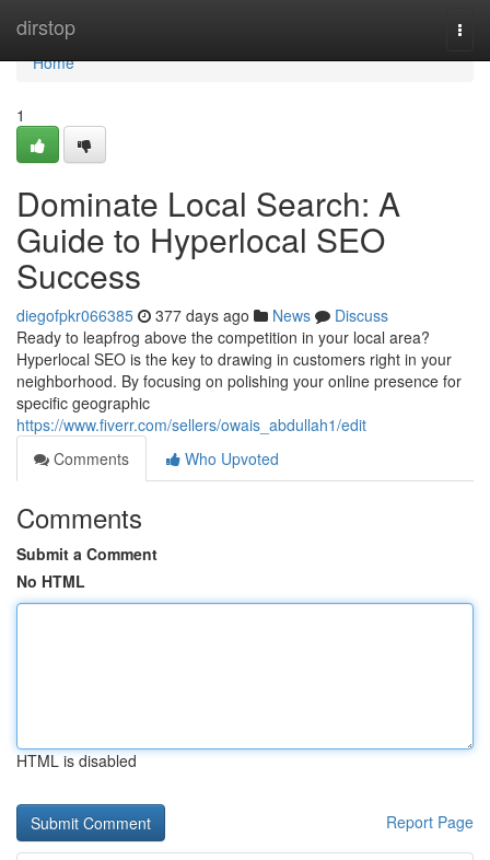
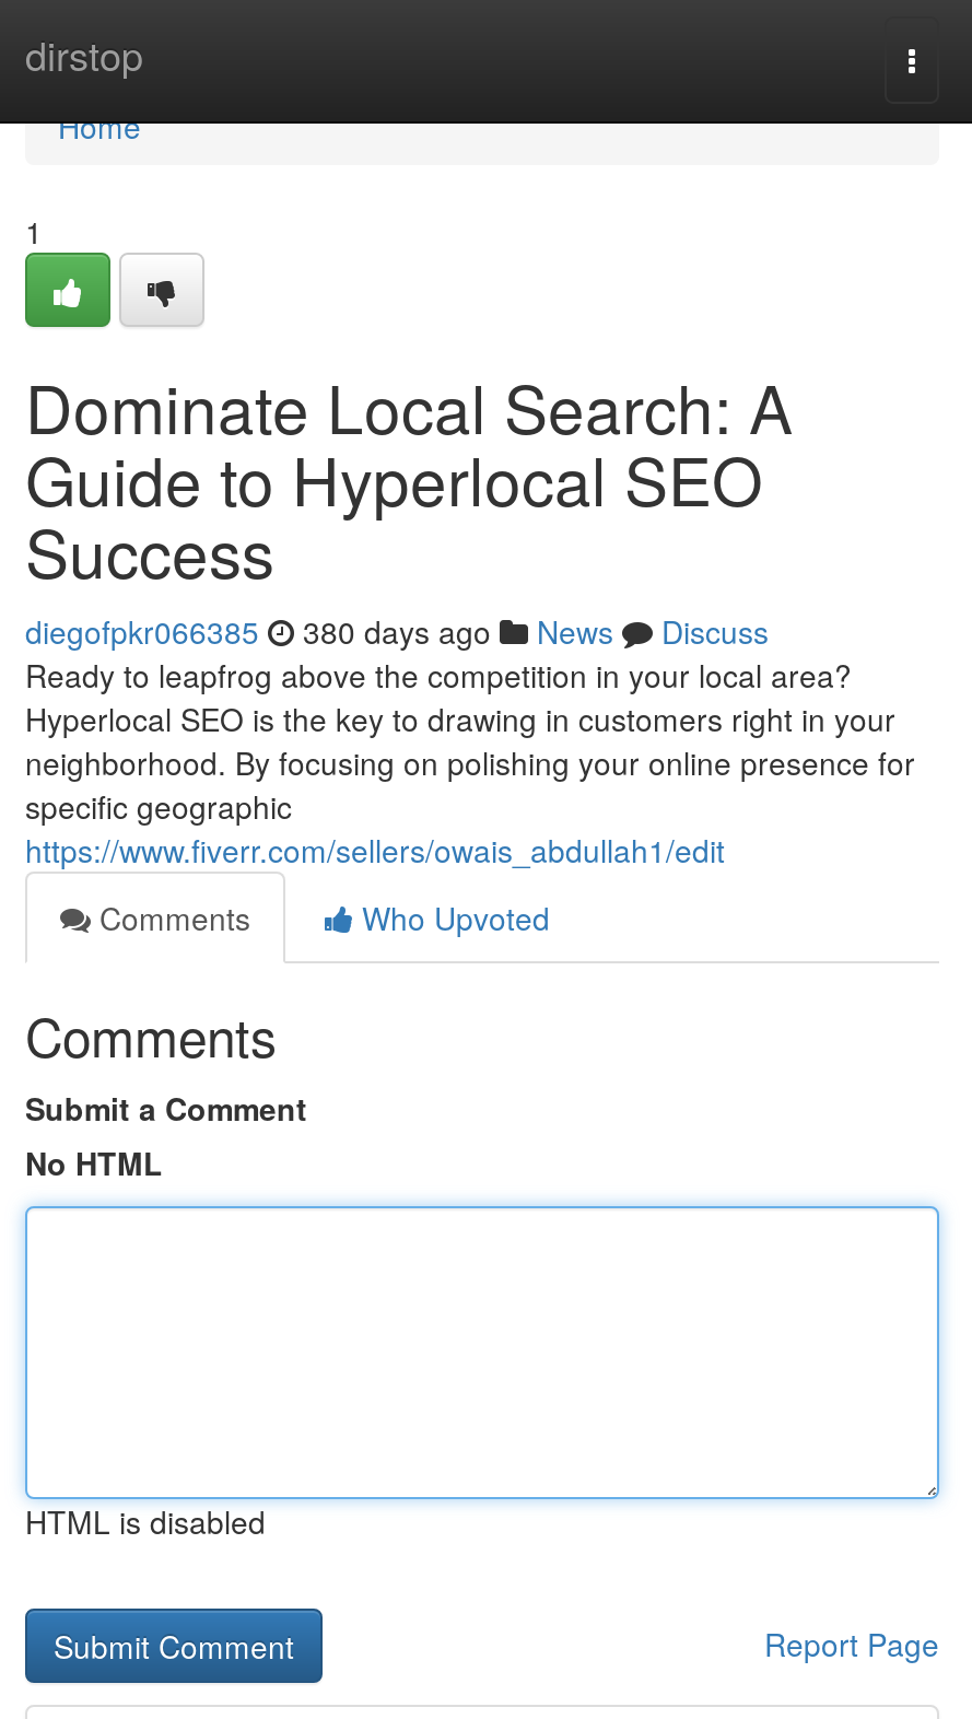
- diegofpkr066385 377 days ago News Discuss
+ diegofpkr066385 380 days ago News Discuss
